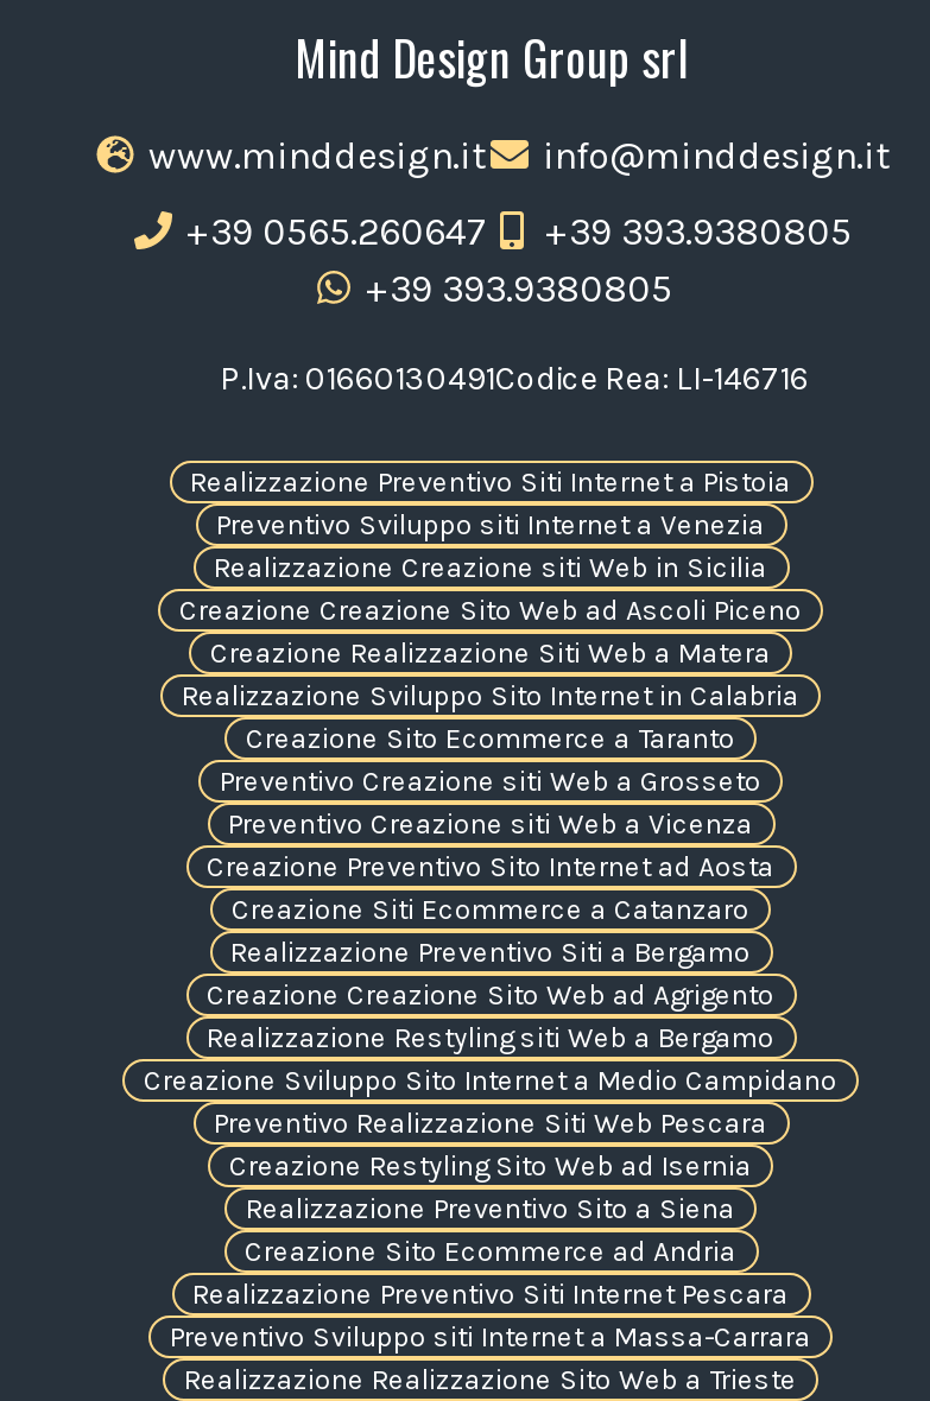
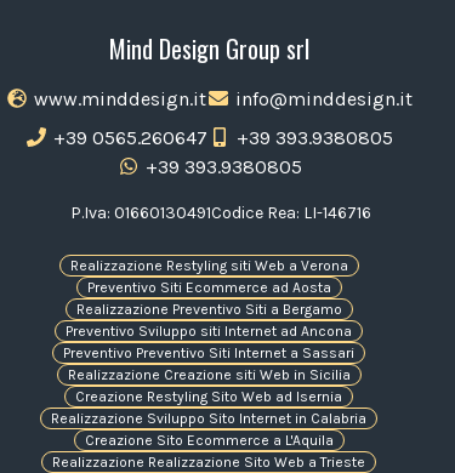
- Realizzazione Preventivo Siti Internet a Pistoia
- Preventivo Sviluppo siti Internet a Venezia
- Creazione Creazione Sito Web ad Ascoli Piceno
- Creazione Realizzazione Siti Web a Matera
- Creazione Sito Ecommerce a Taranto
- Preventivo Creazione siti Web a Grosseto
- Preventivo Creazione siti Web a Vicenza
- Creazione Preventivo Sito Internet ad Aosta
- Creazione Siti Ecommerce a Catanzaro
+ Realizzazione Restyling siti Web a Verona
+ Preventivo Siti Ecommerce ad Aosta

moved down: Realizzazione Creazione siti Web in Sicilia

moved down: Realizzazione Sviluppo Sito Internet in Calabria

- Creazione Creazione Sito Web ad Agrigento
- Realizzazione Restyling siti Web a Bergamo
- Creazione Sviluppo Sito Internet a Medio Campidano
- Preventivo Realizzazione Siti Web Pescara
+ Preventivo Sviluppo siti Internet ad Ancona
+ Preventivo Preventivo Siti Internet a Sassari

- Realizzazione Preventivo Sito a Siena
- Creazione Sito Ecommerce ad Andria
- Realizzazione Preventivo Siti Internet Pescara
- Preventivo Sviluppo siti Internet a Massa-Carrara
+ Creazione Sito Ecommerce a L'Aquila
